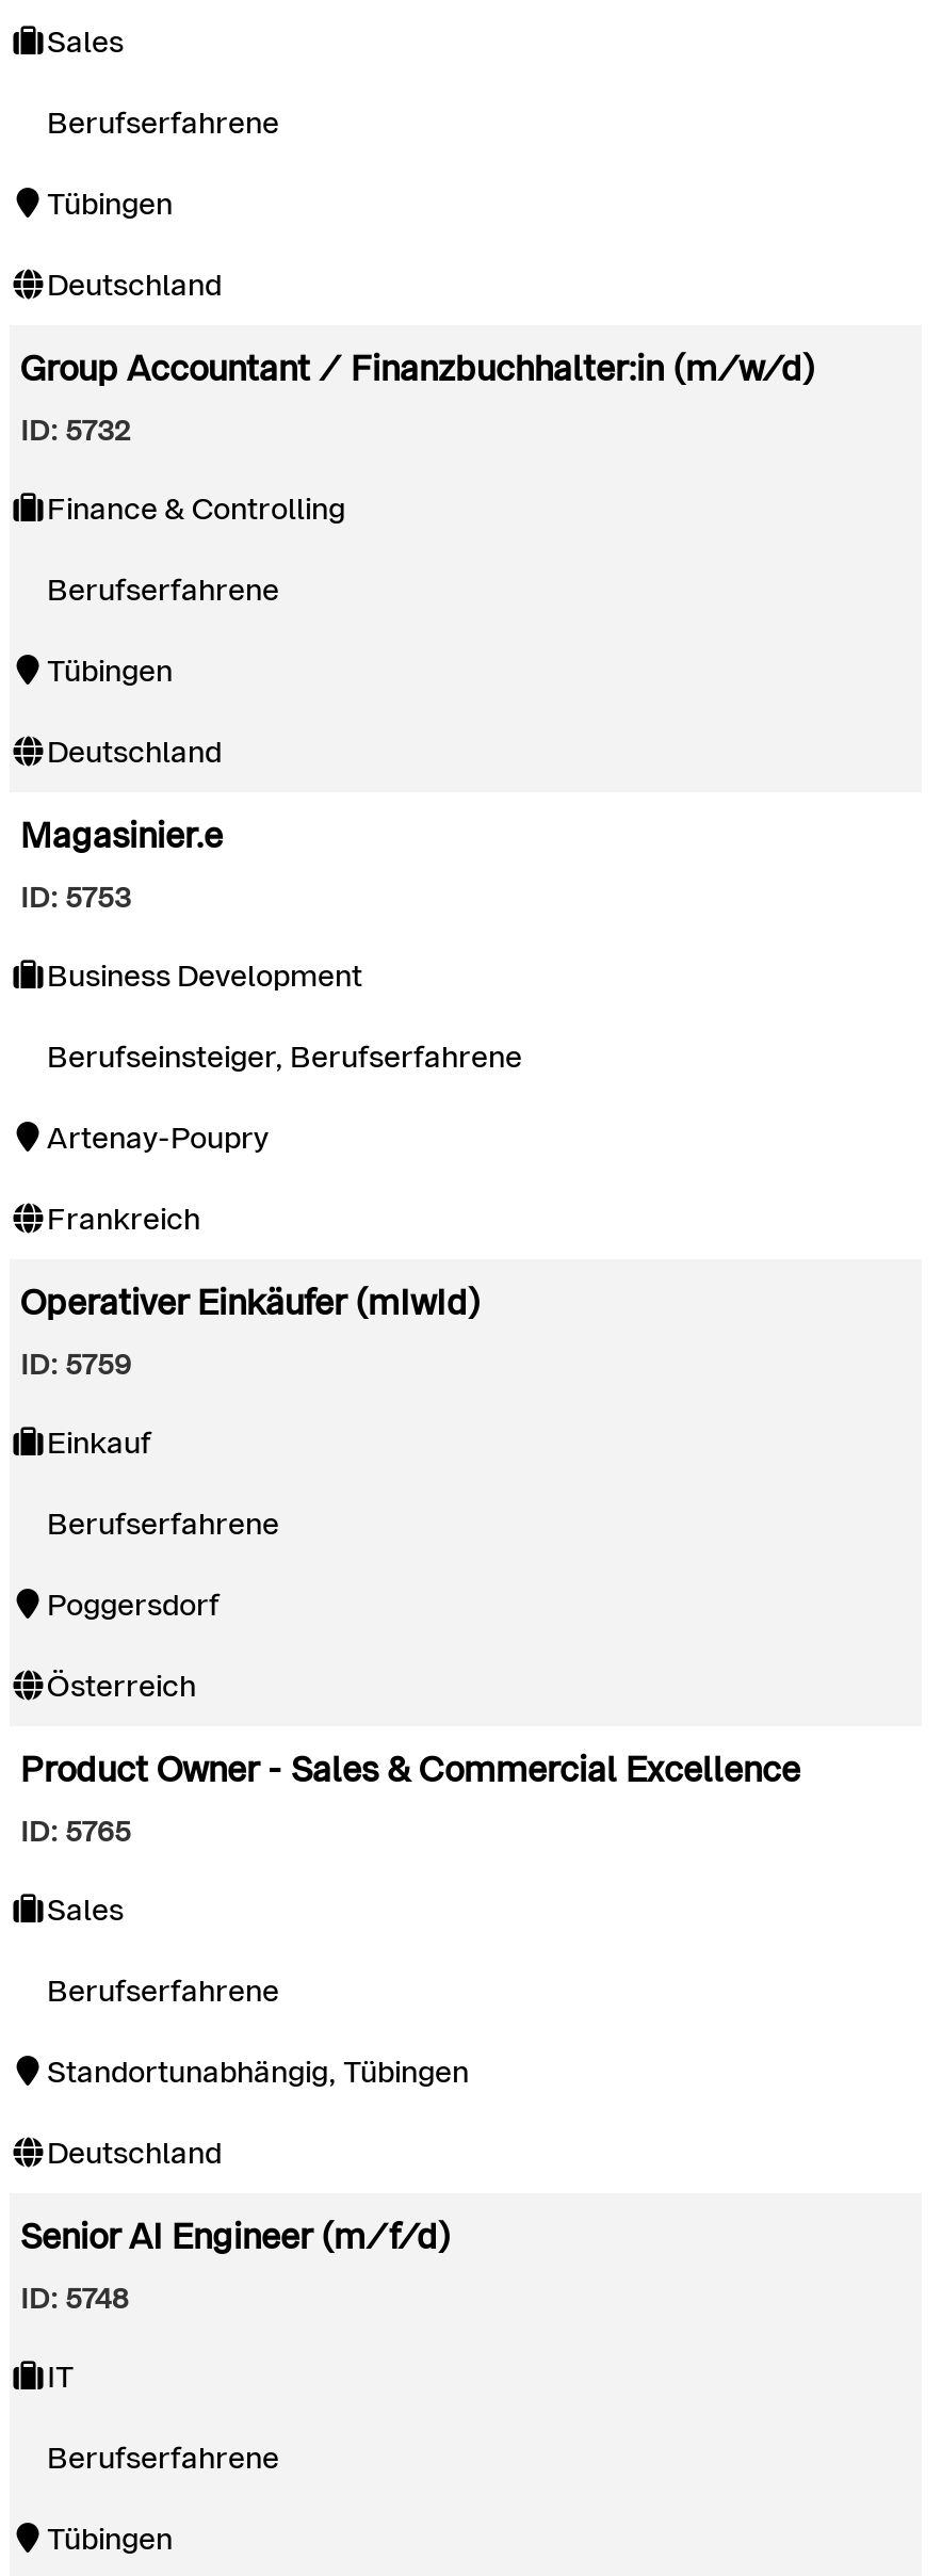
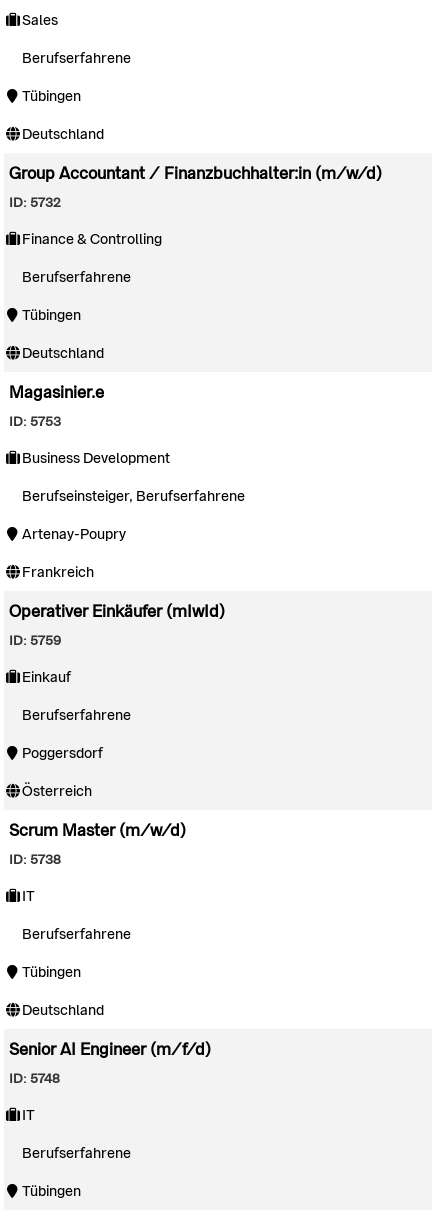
- Product Owner - Sales & Commercial Excellence
+ Scrum Master (m/w/d)

- ID: 5765
+ ID: 5738

- Sales
+ IT

- Standortunabhängig, Tübingen
+ Tübingen
